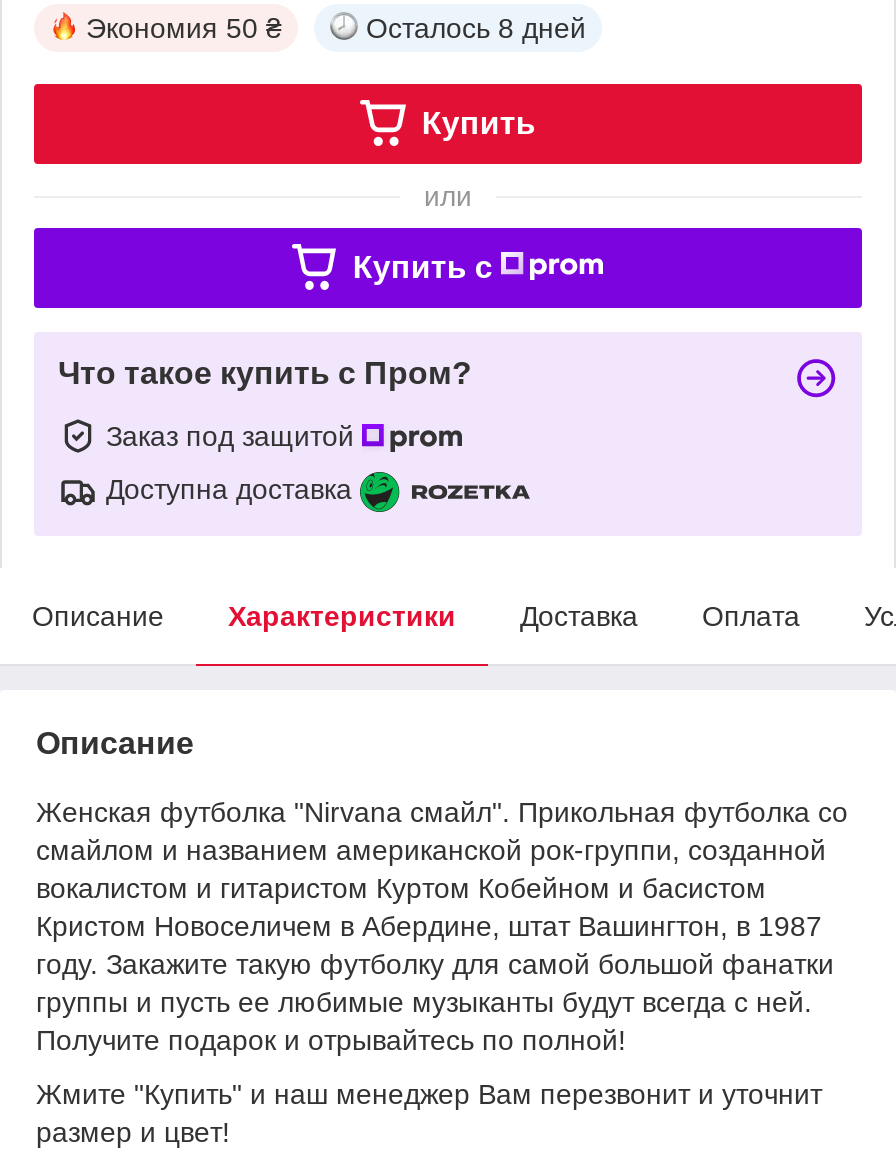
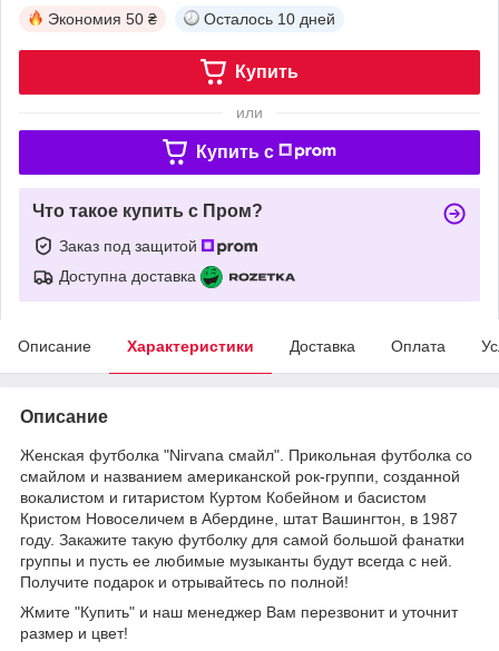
- Осталось 8 дней
+ Осталось 10 дней
